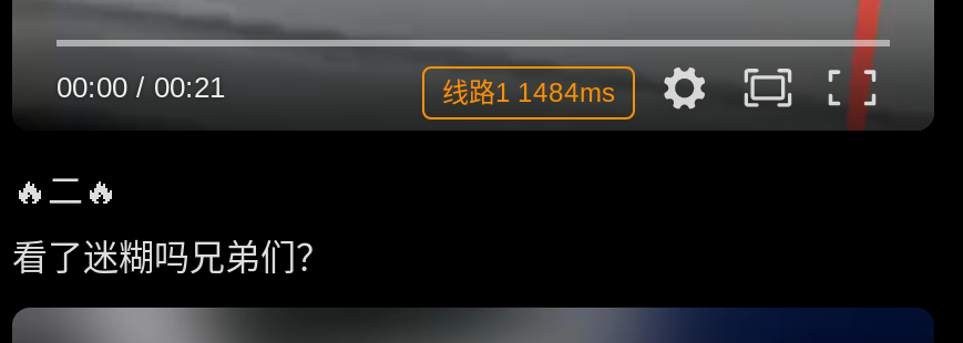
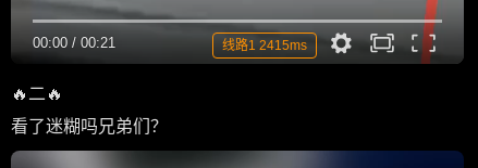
- 线路1 1484ms
+ 线路1 2415ms
